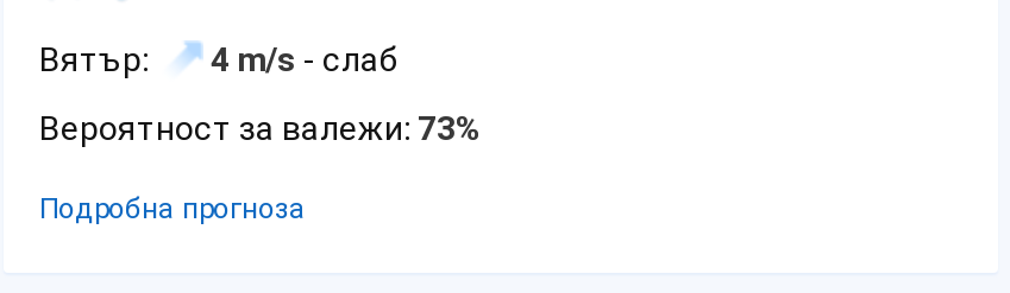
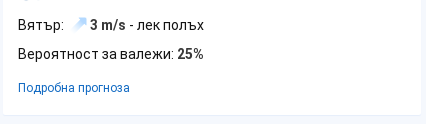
- Вятър: 4 m/s - слаб
+ Вятър: 3 m/s - лек полъх

- Вероятност за валежи: 73%
+ Вероятност за валежи: 25%
